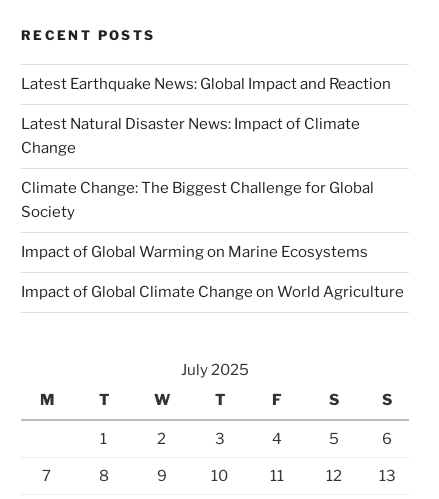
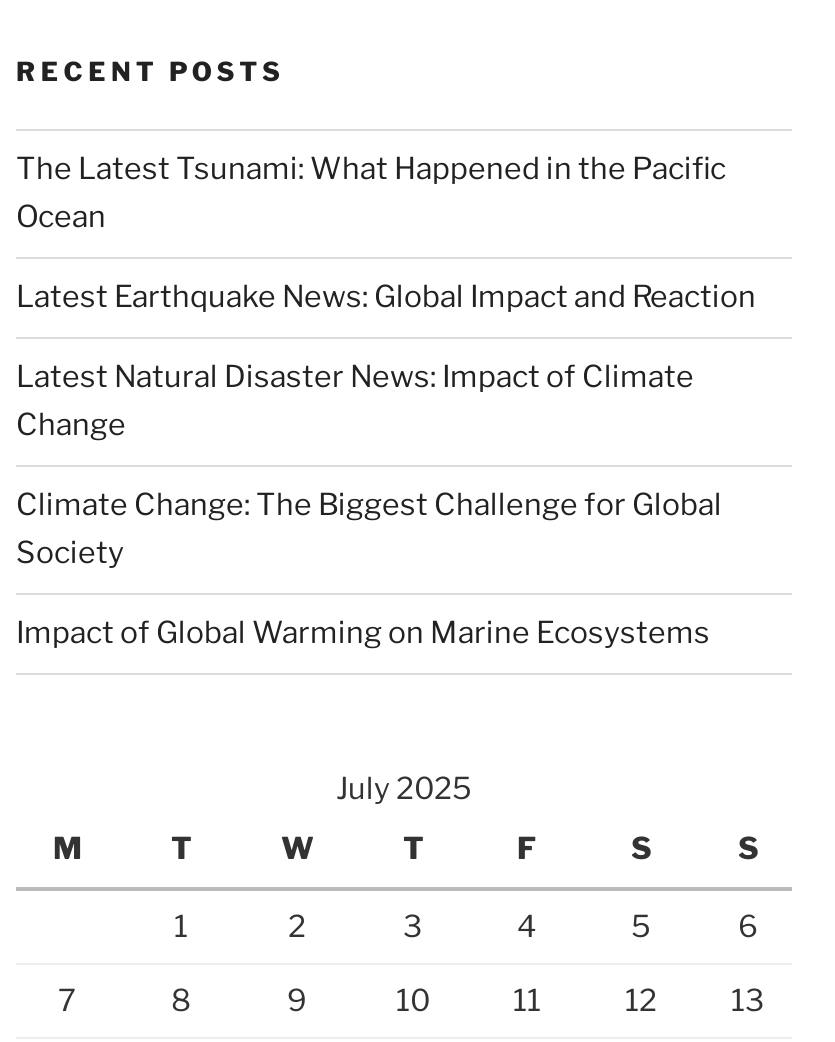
+ The Latest Tsunami: What Happened in the Pacific
+ Ocean

moved down: Latest Earthquake News: Global Impact and Reaction | Latest Natural Disaster News: Impact of Climate | Change | Climate Change: The Biggest Challenge for Global | Society | Impact of Global Warming on Marine Ecosystems

- Impact of Global Climate Change on World Agriculture
